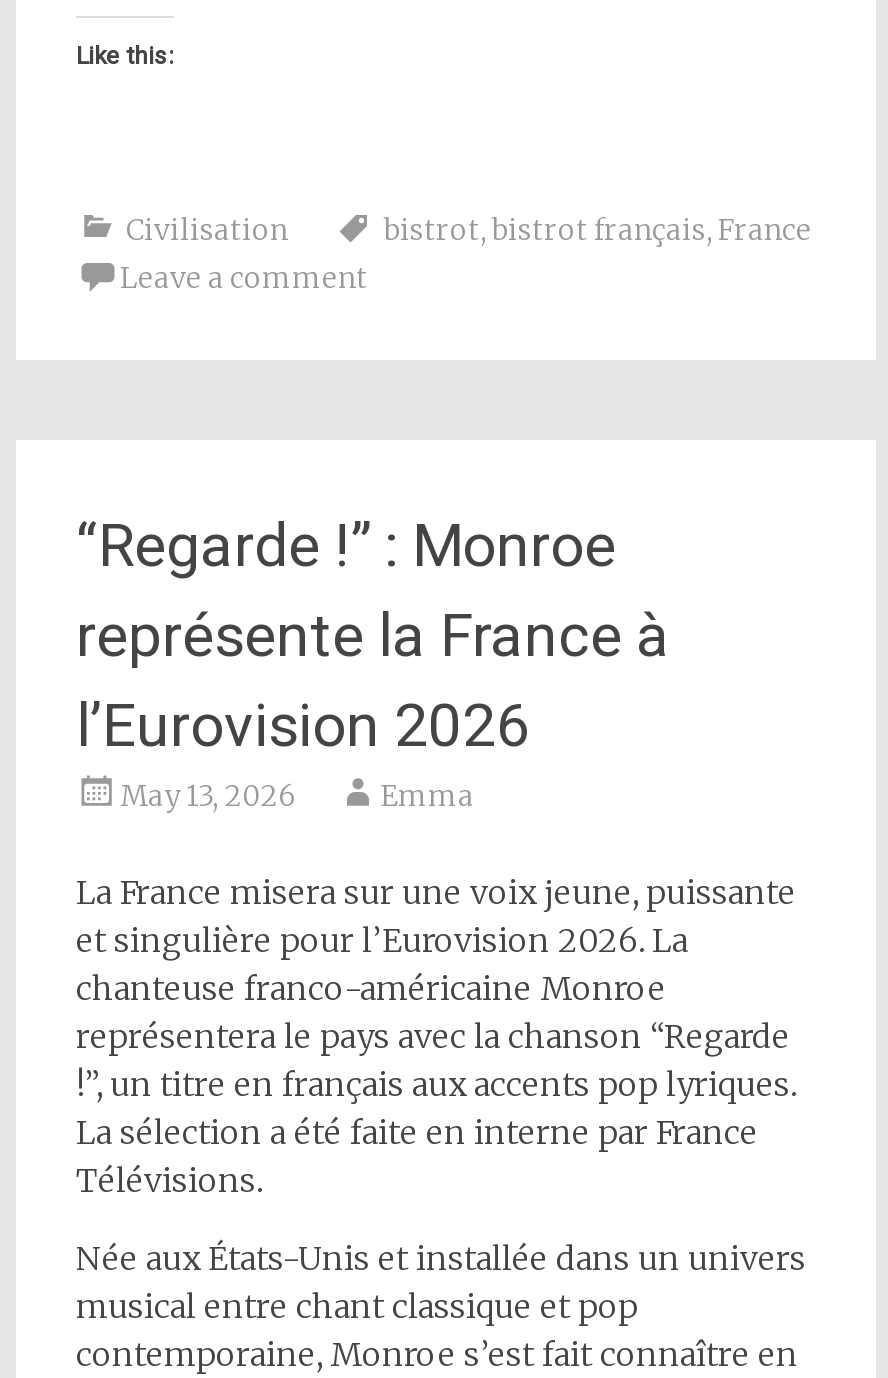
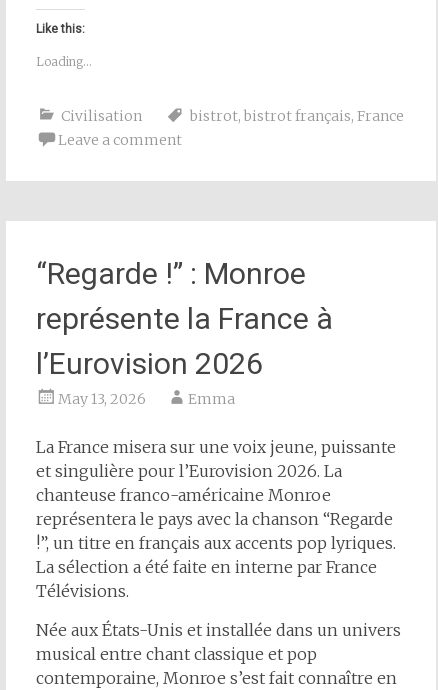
+ Loading...
